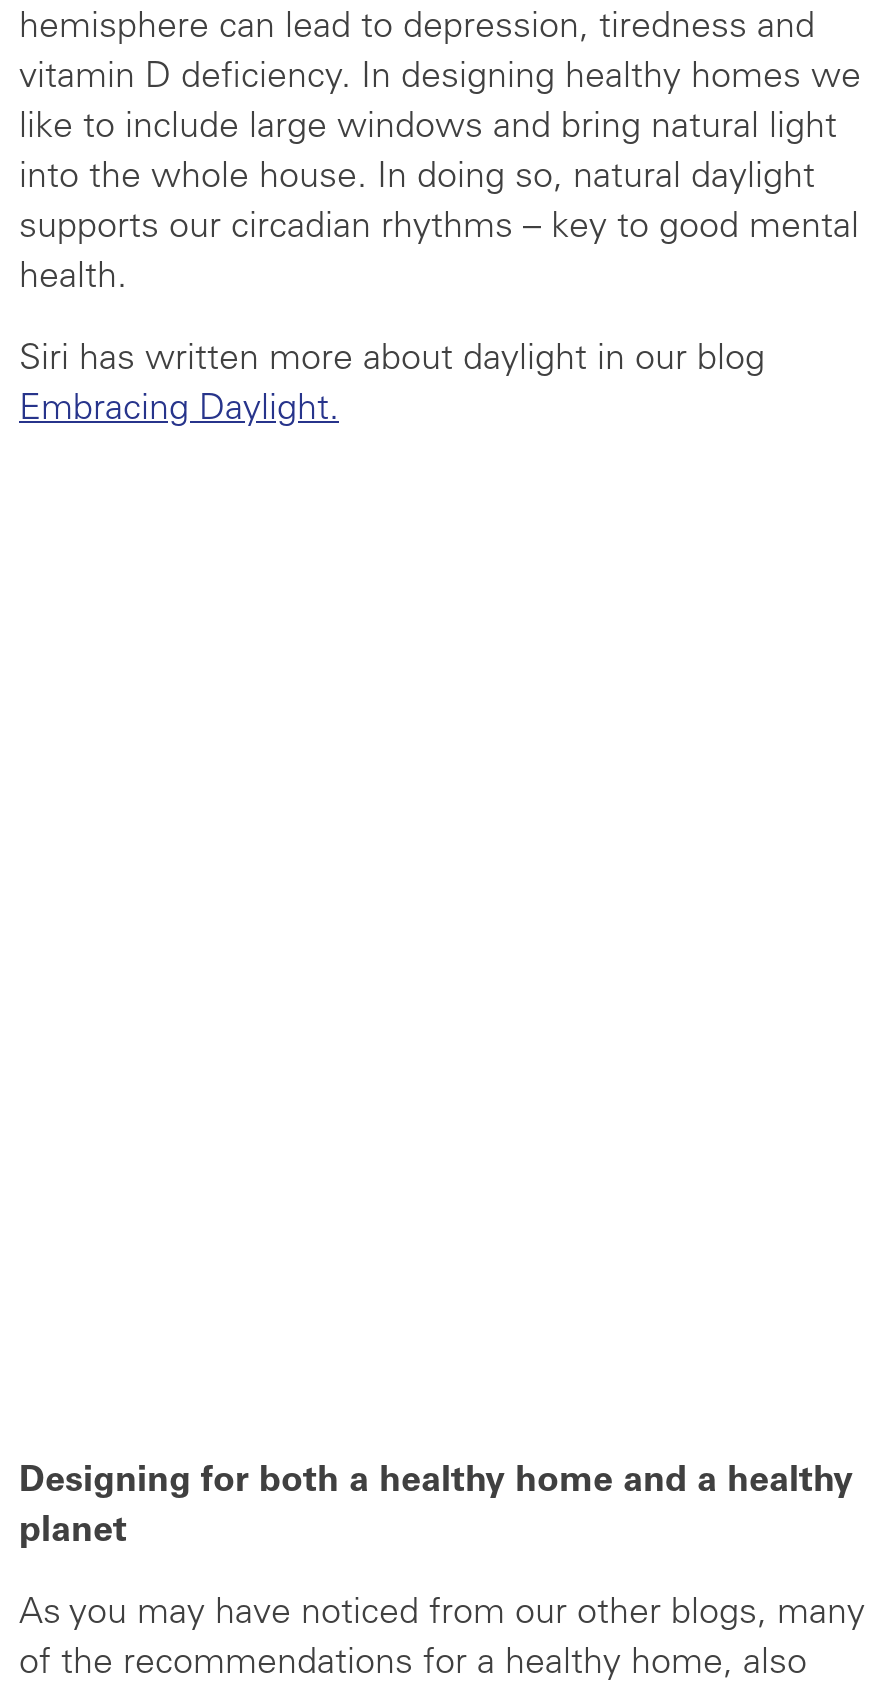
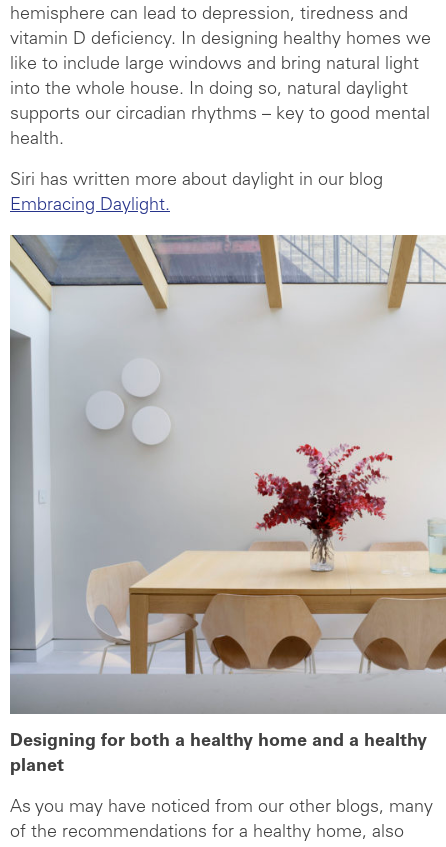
+ [image]
